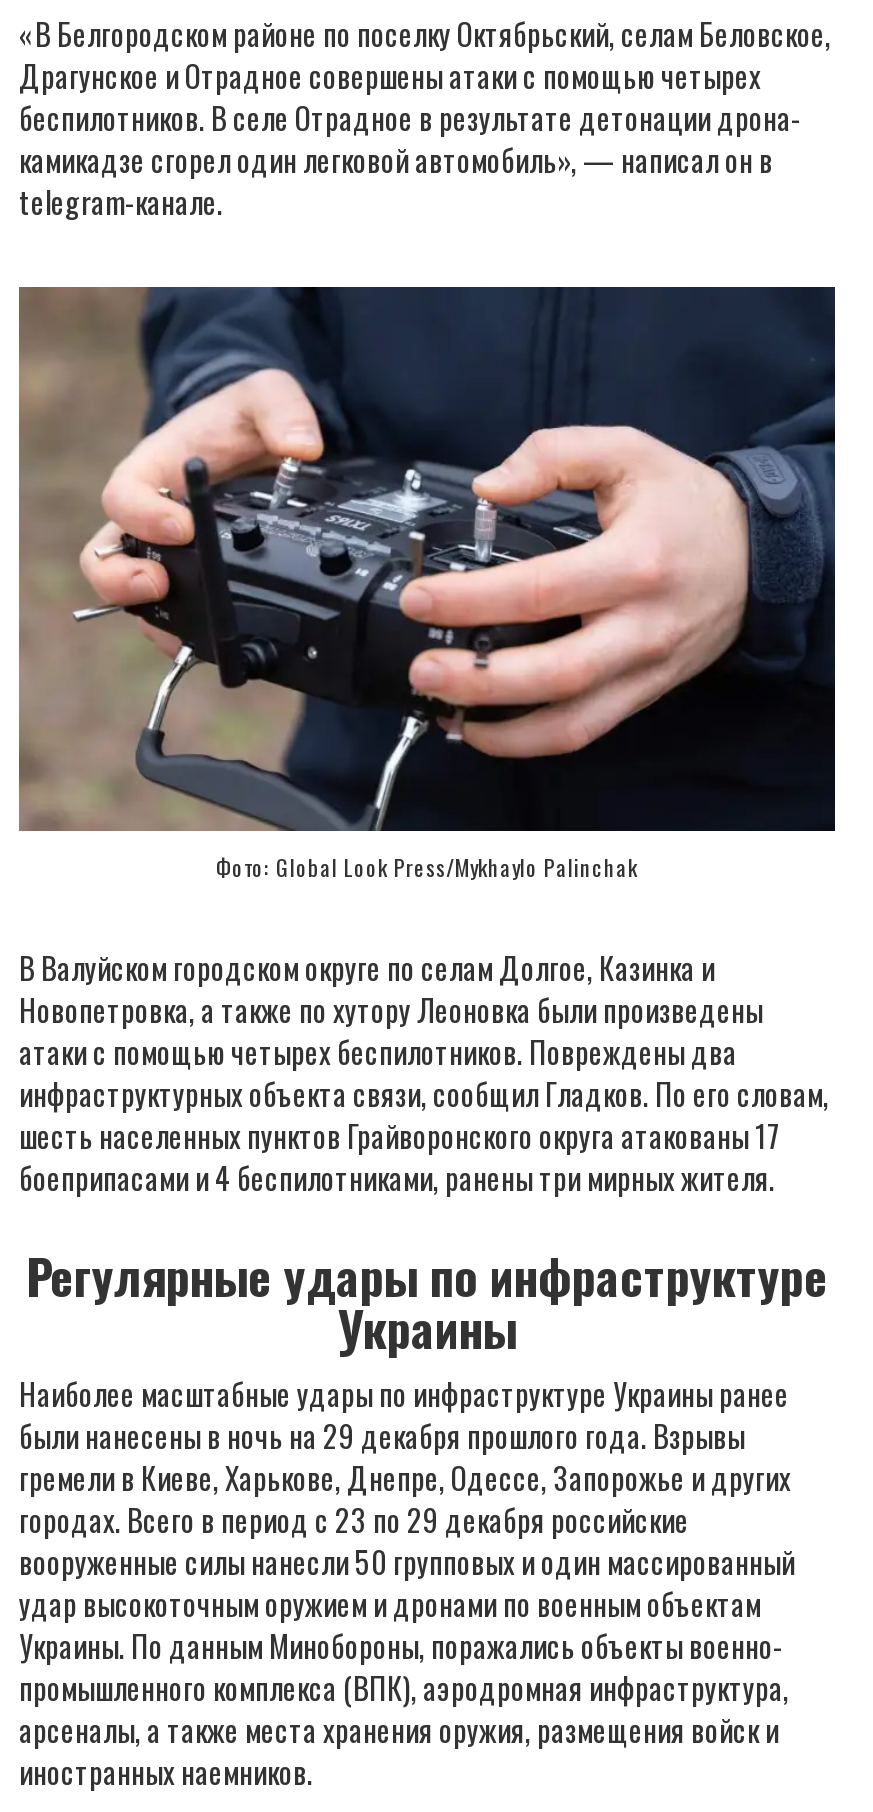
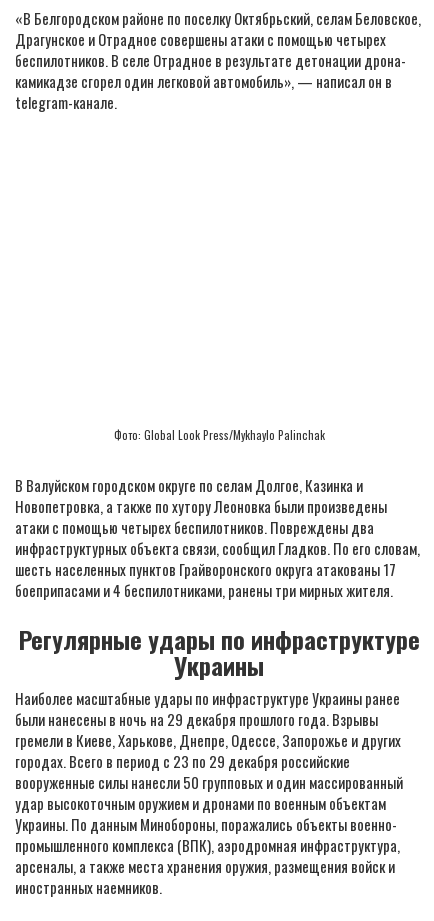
- [image]
